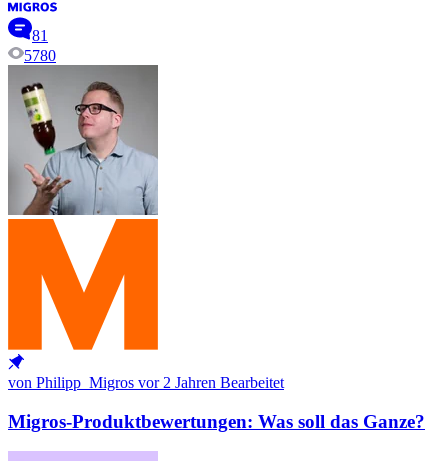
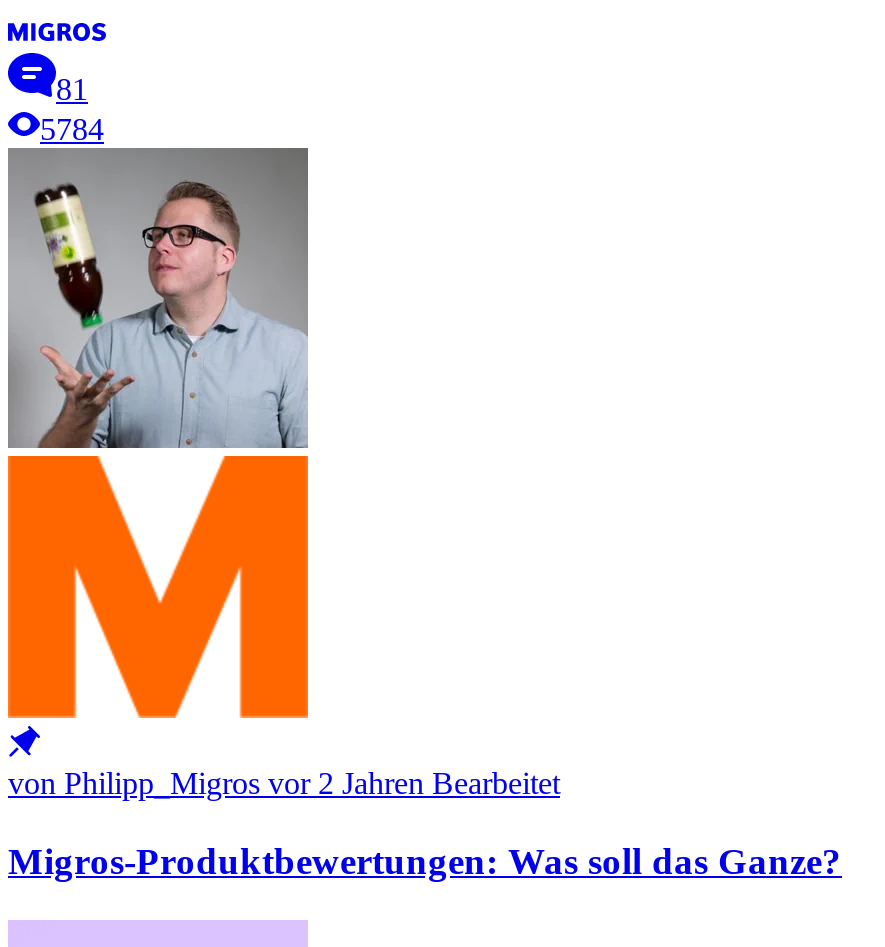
- 5780
+ 5784
